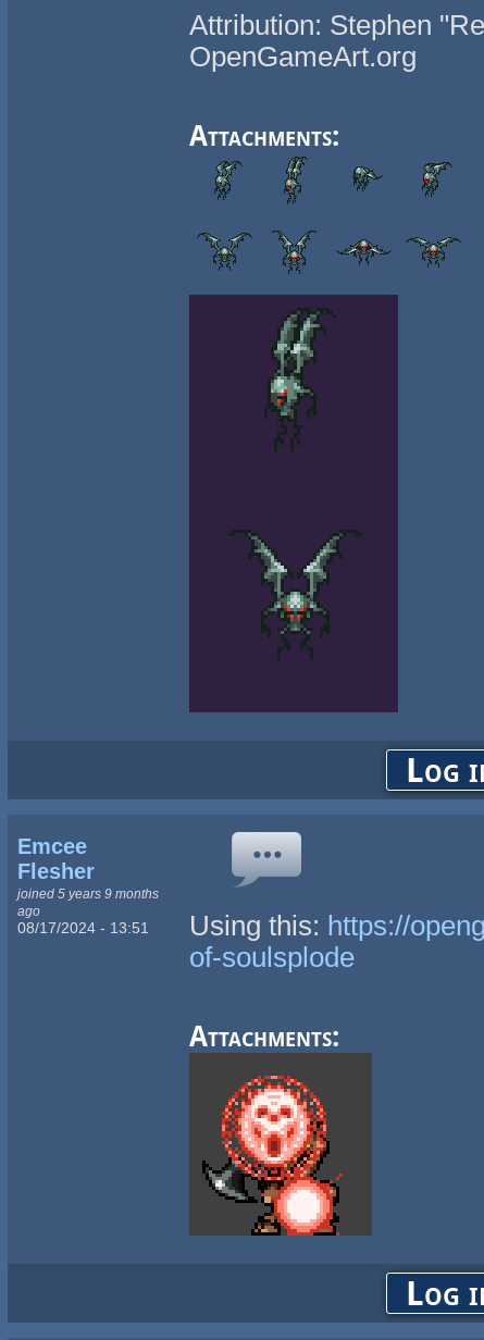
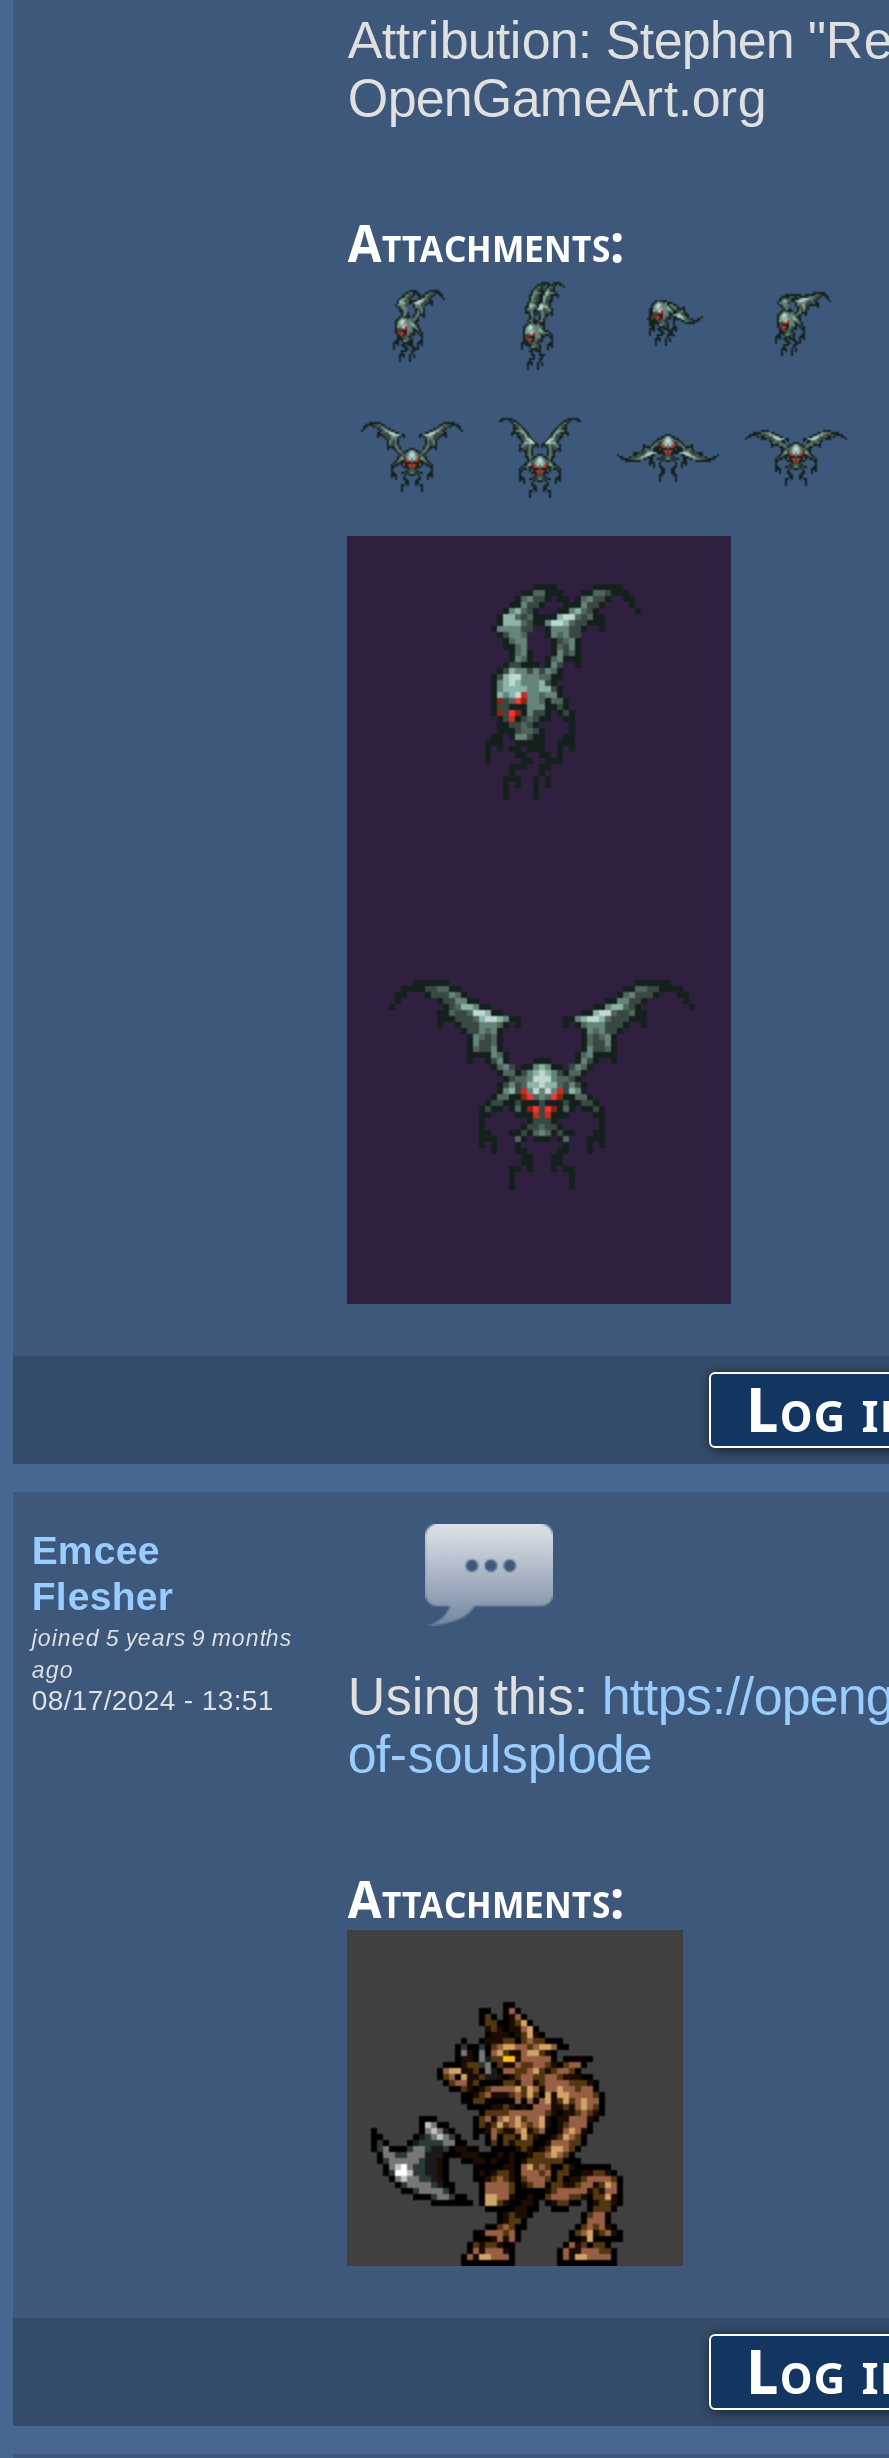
- [image]
+ [image]

- [image]
+ [image]

- [image]
+ [image]
